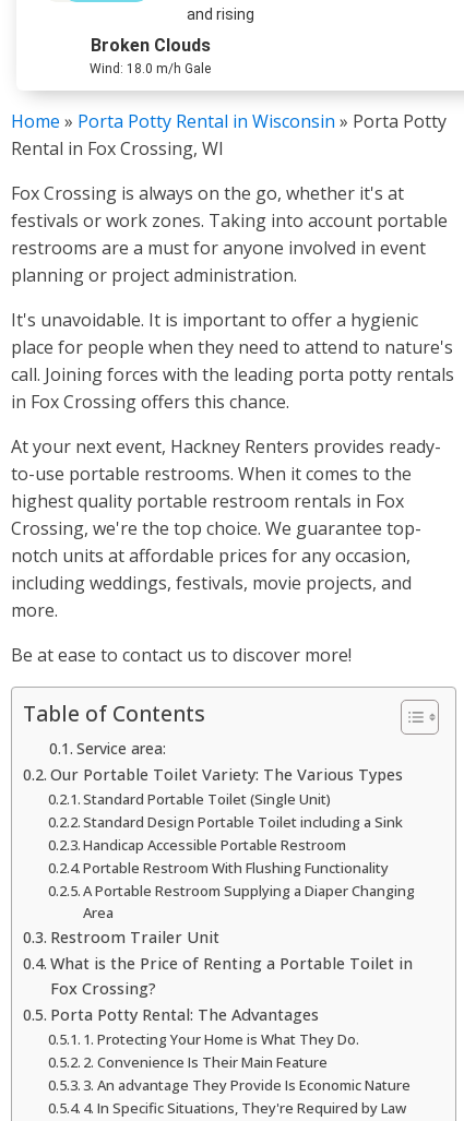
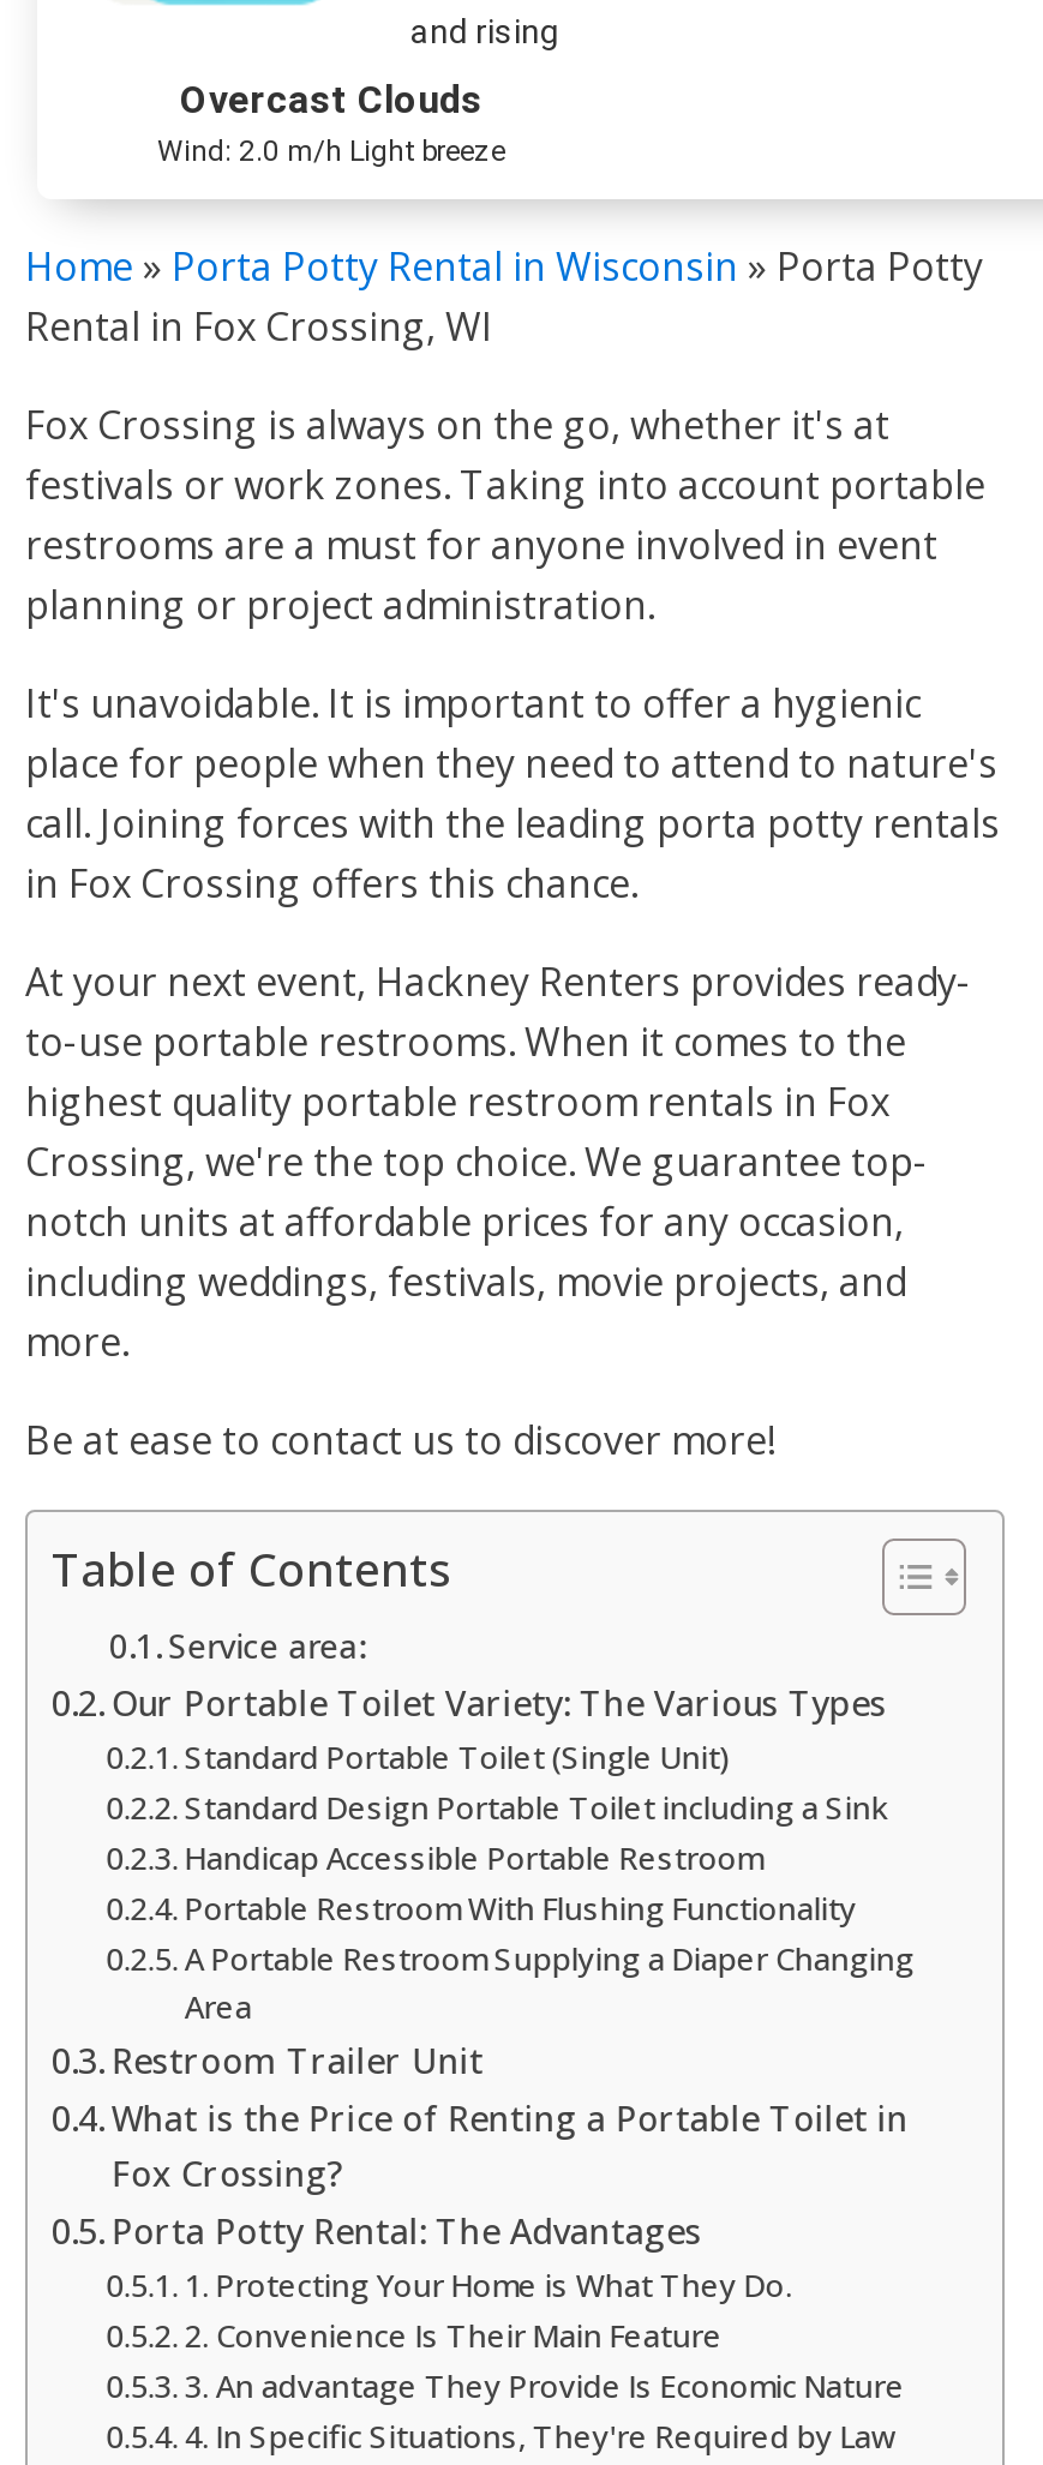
- Broken Clouds
- Wind: 18.0 m/h Gale
+ Overcast Clouds
+ Wind: 2.0 m/h Light breeze
